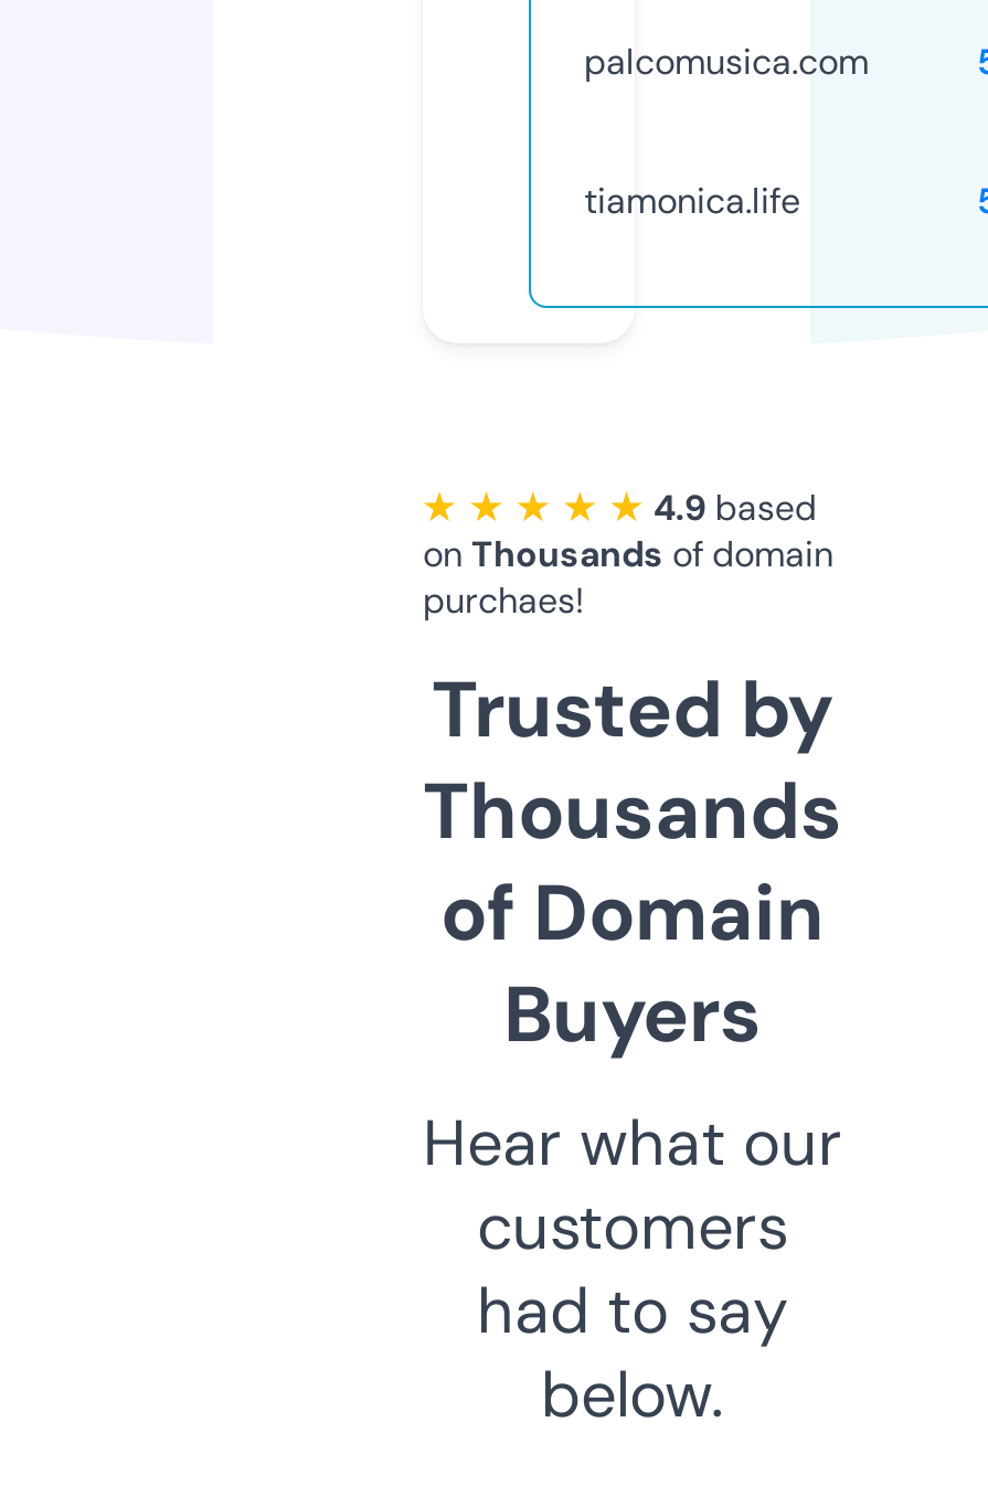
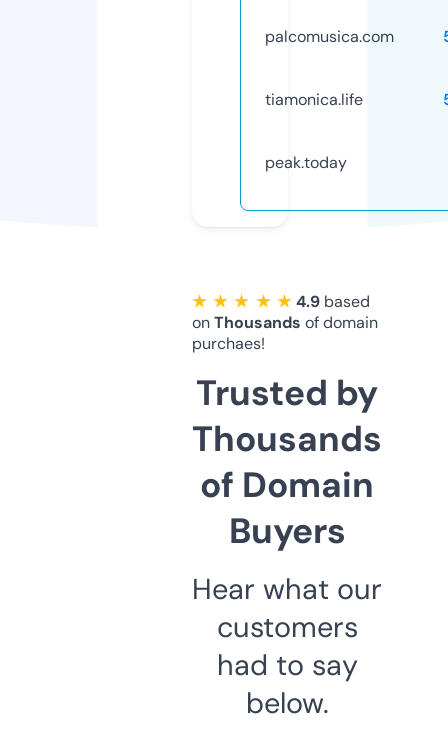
+ peak.today
